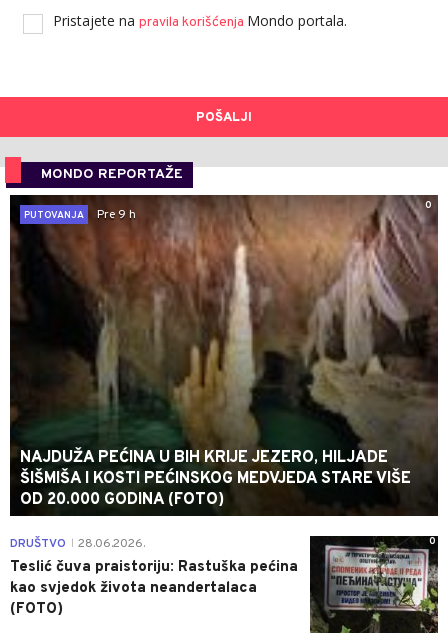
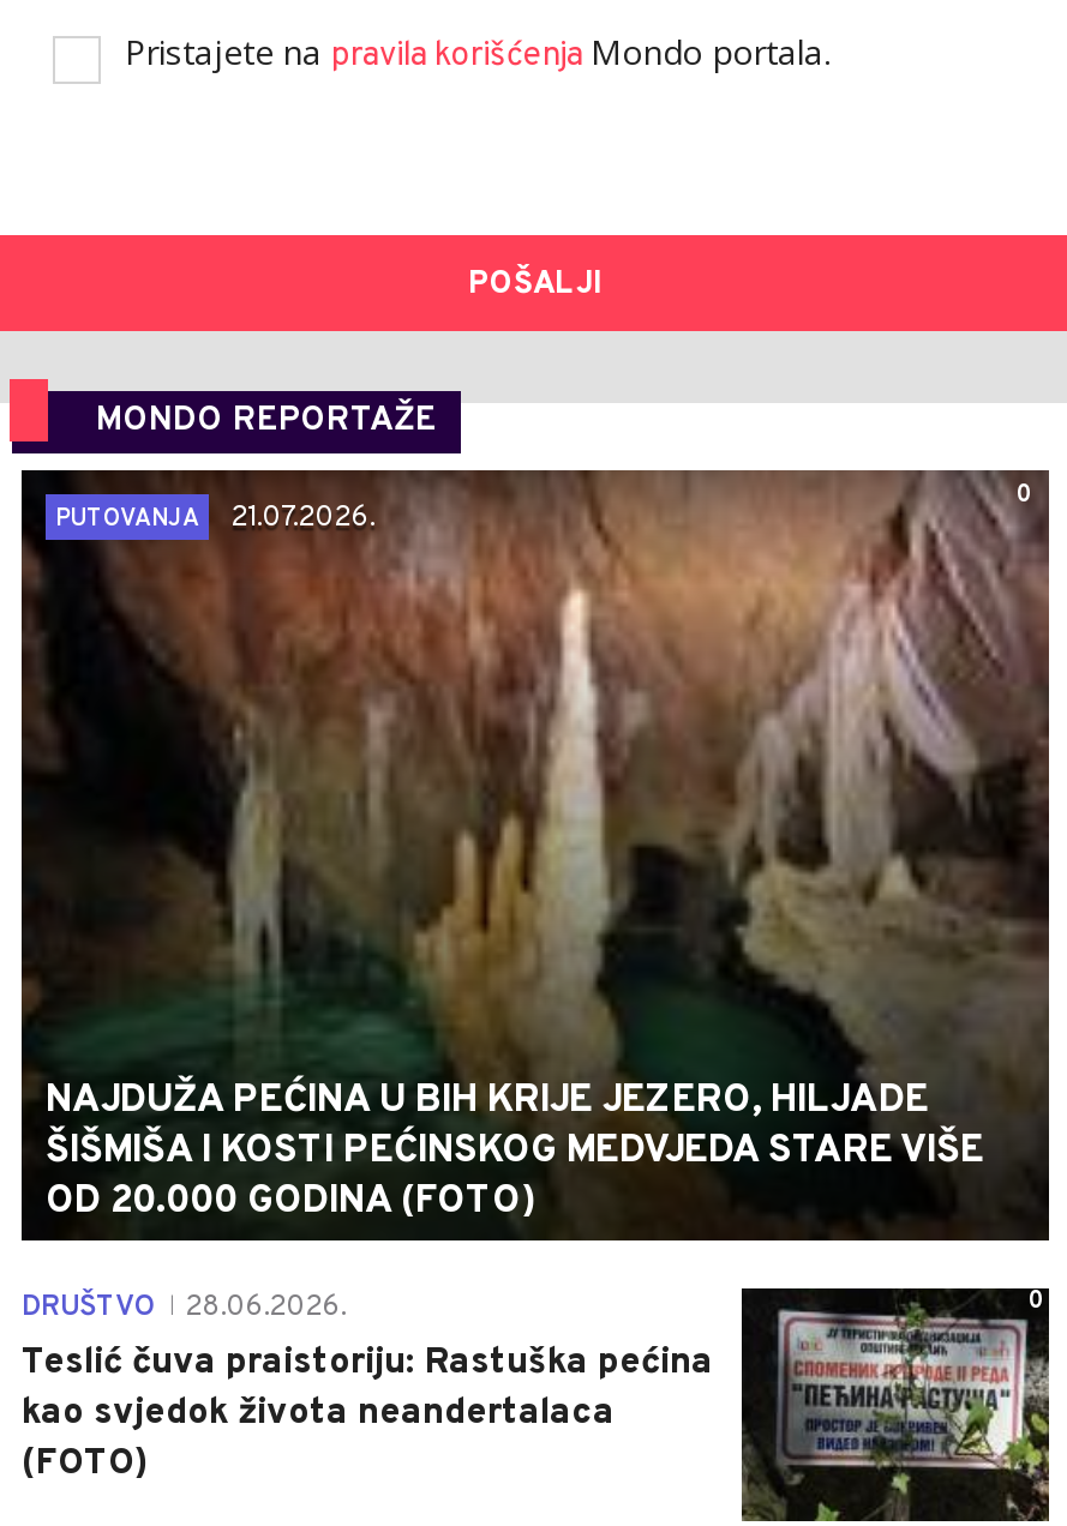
- PUTOVANJA Pre 9 h
+ PUTOVANJA 21.07.2026.
